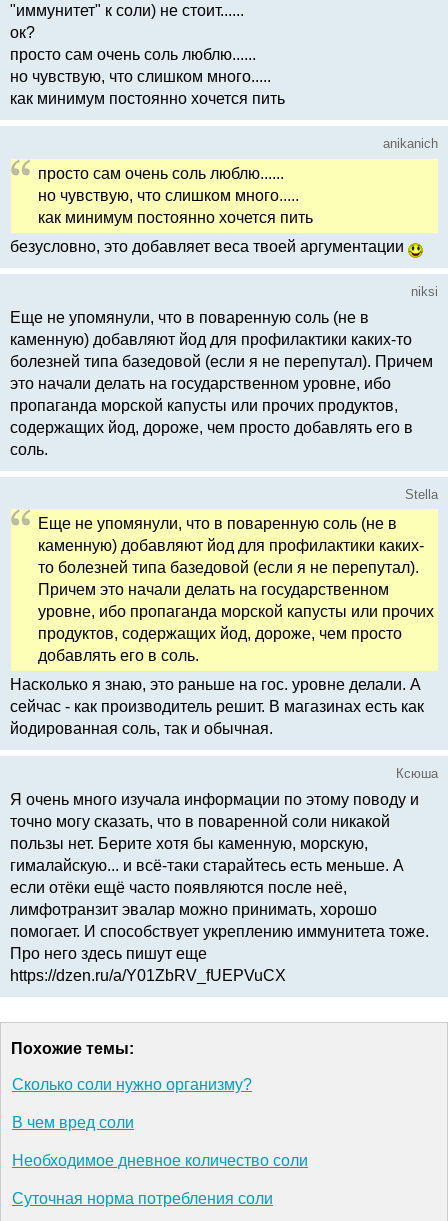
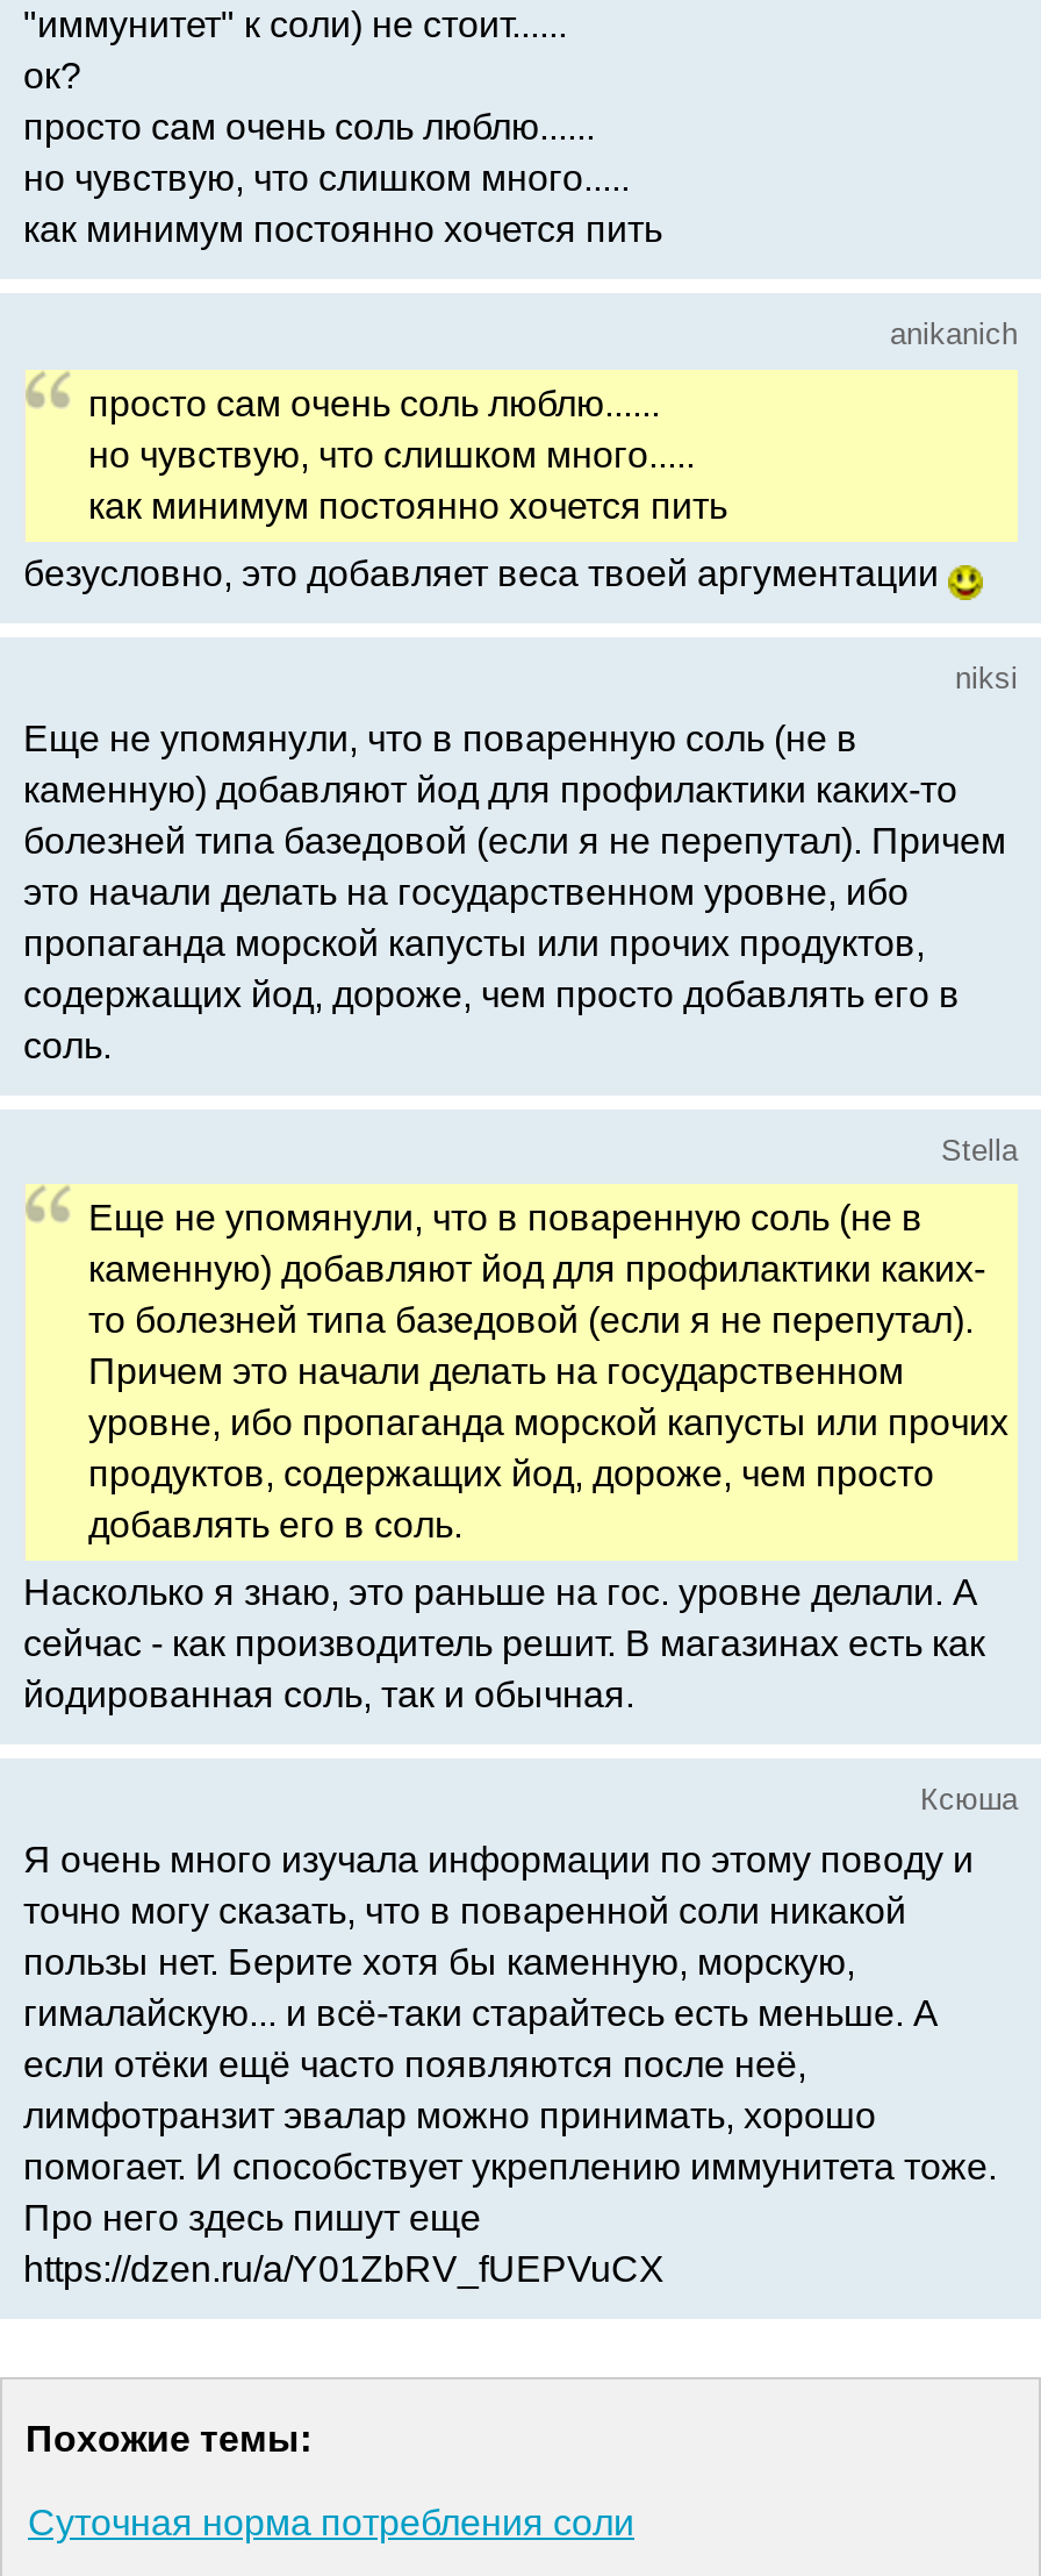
- Сколько соли нужно организму?
- В чем вред соли
- Необходимое дневное количество соли
